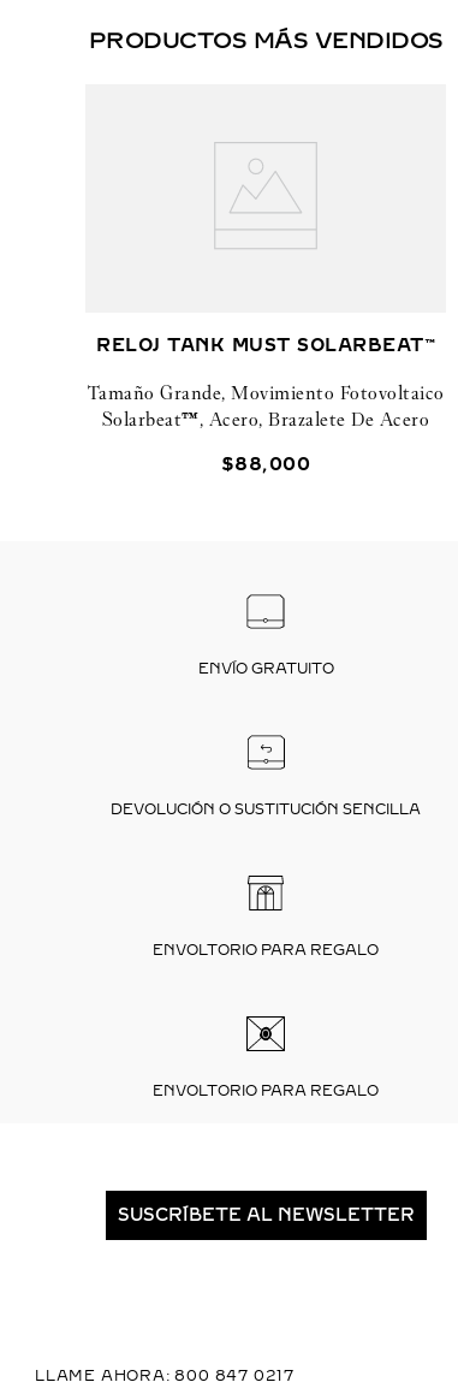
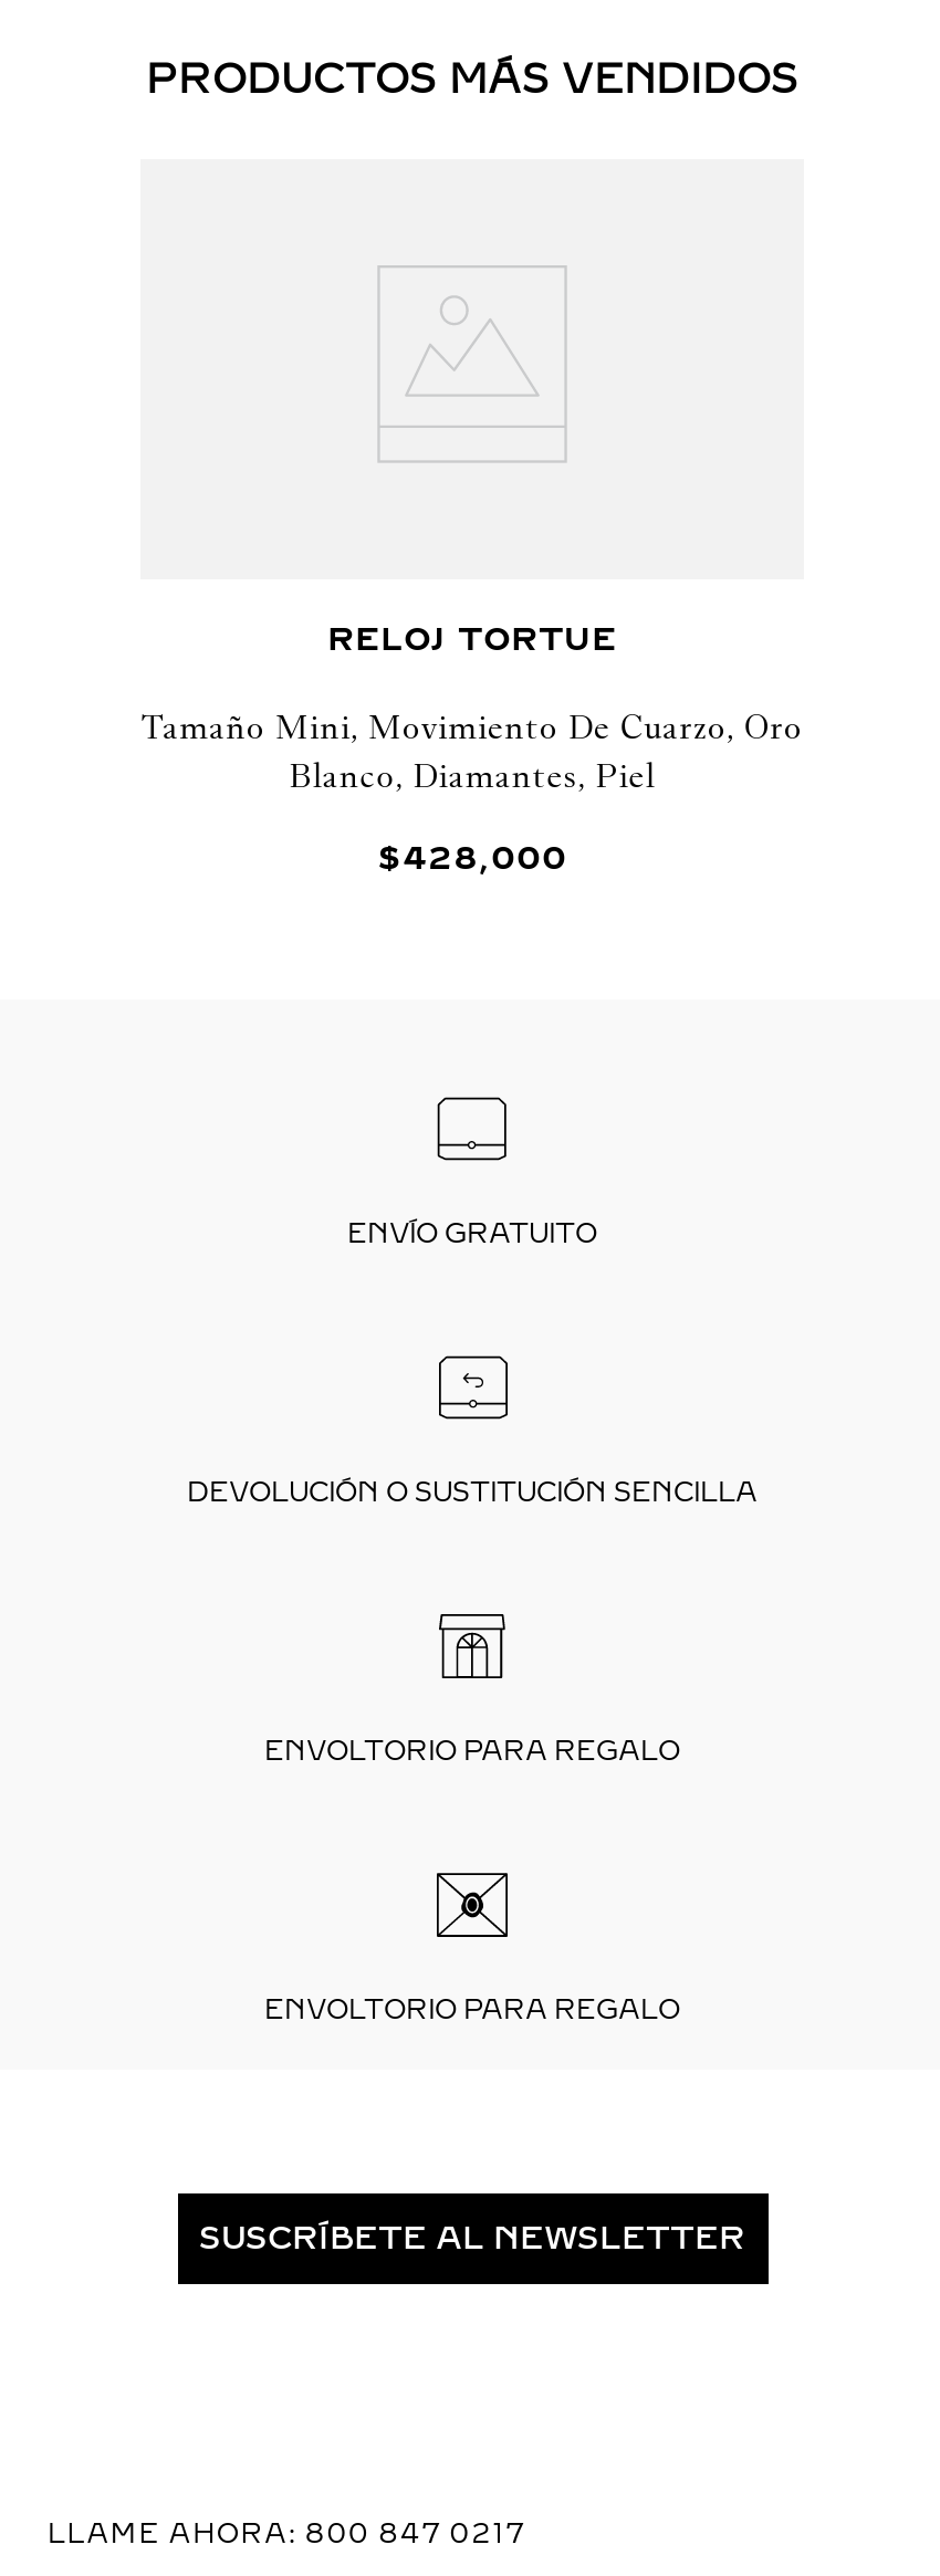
- RELOJ TANK MUST SOLARBEAT™
+ RELOJ TORTUE

- Tamaño Grande, Movimiento Fotovoltaico
- Solarbeat™, Acero, Brazalete De Acero
+ Tamaño Mini, Movimiento De Cuarzo, Oro
+ Blanco, Diamantes, Piel

- $88, 000
+ $428, 000
